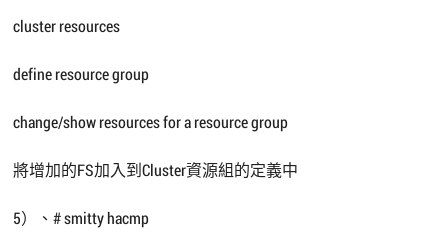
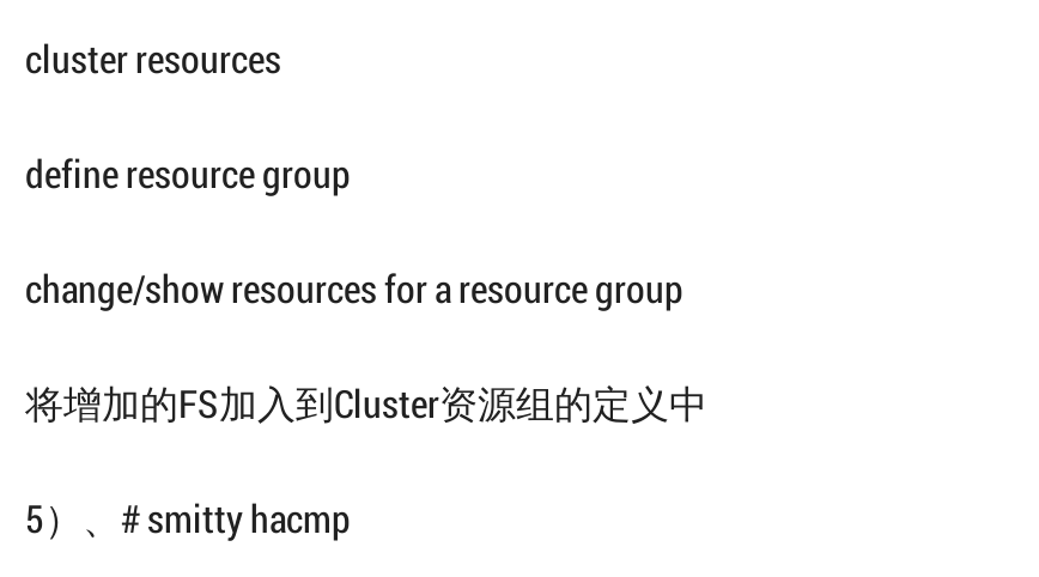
- 將增加的FS加入到Cluster資源組的定義中
+ 将增加的FS加入到Cluster资源组的定义中
